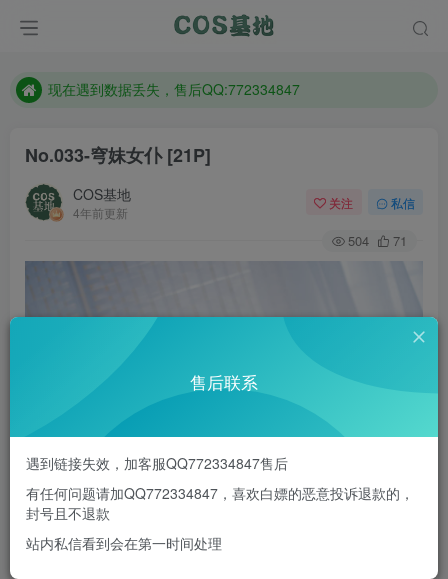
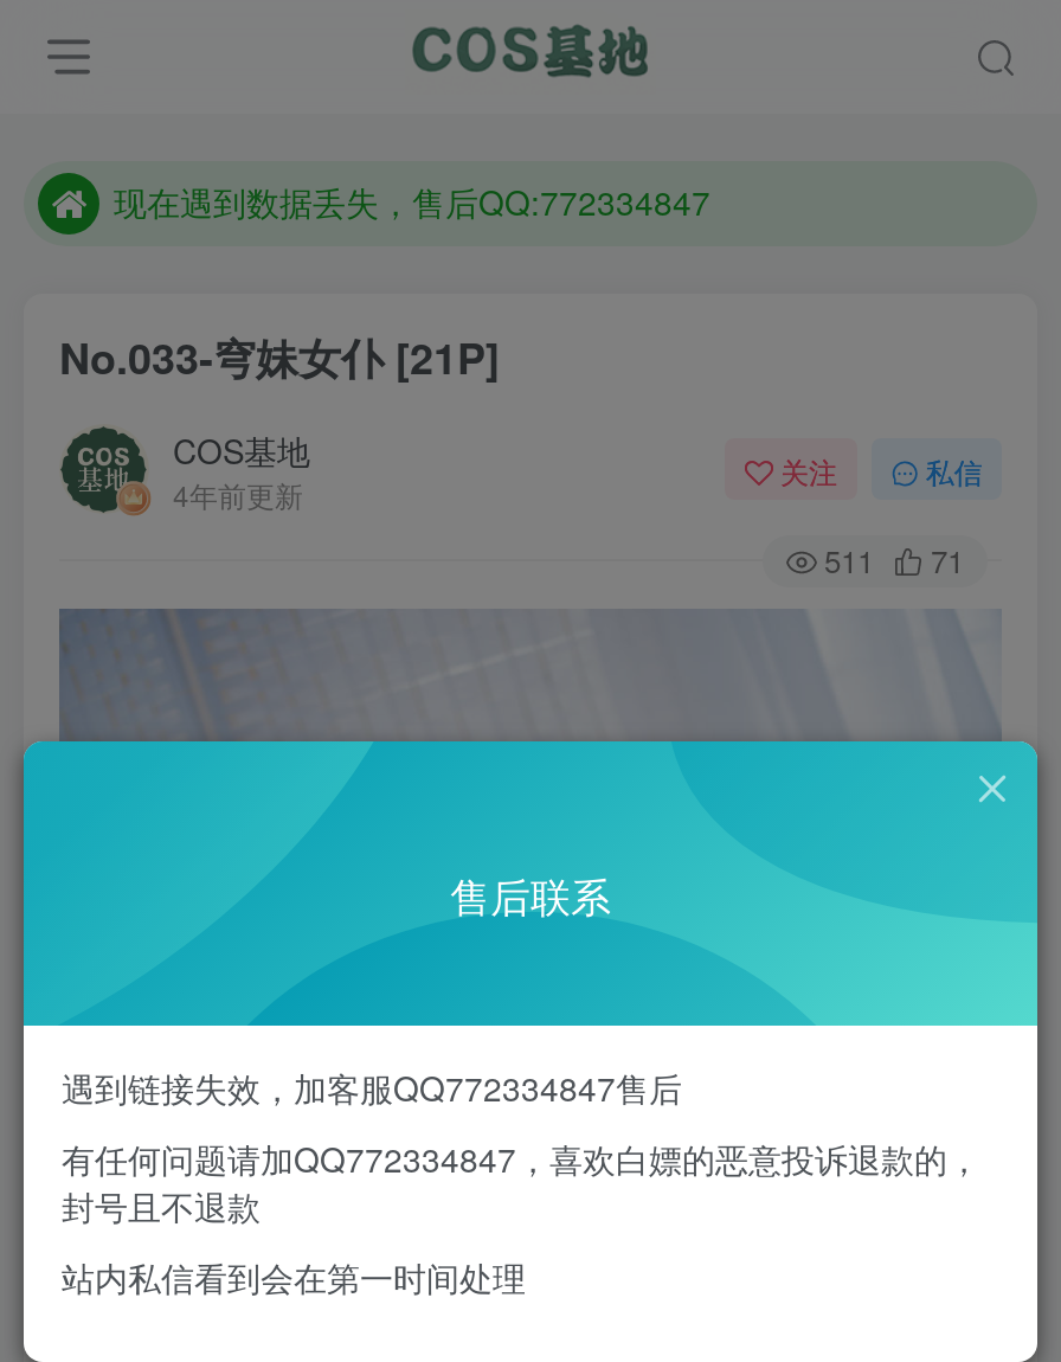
- 504 71
+ 511 71
